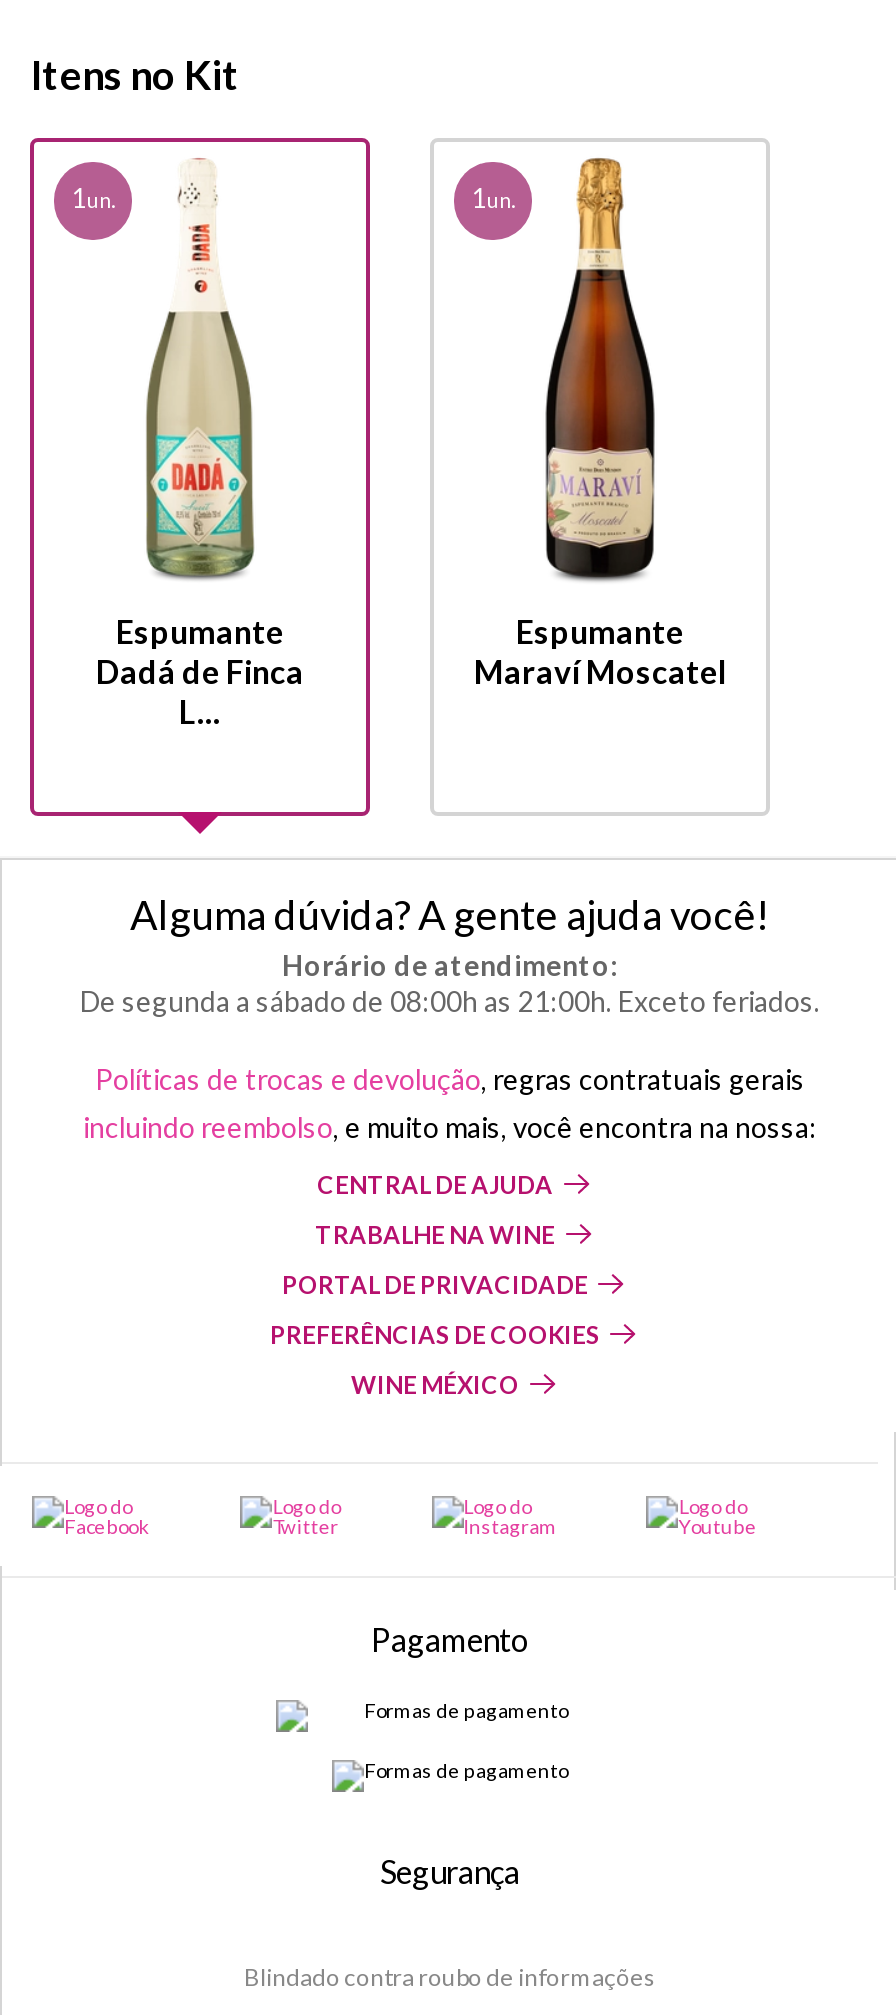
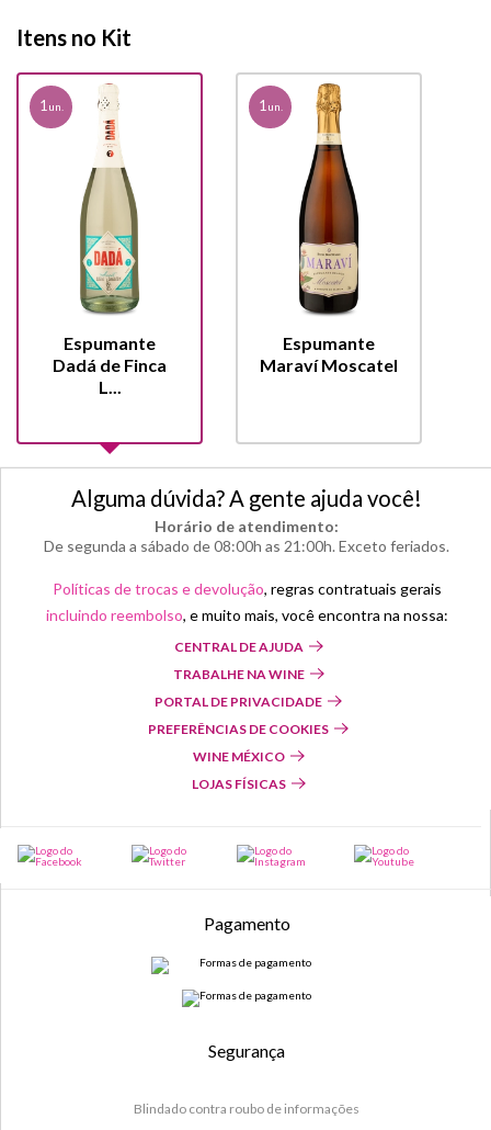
+ LOJAS FÍSICAS
